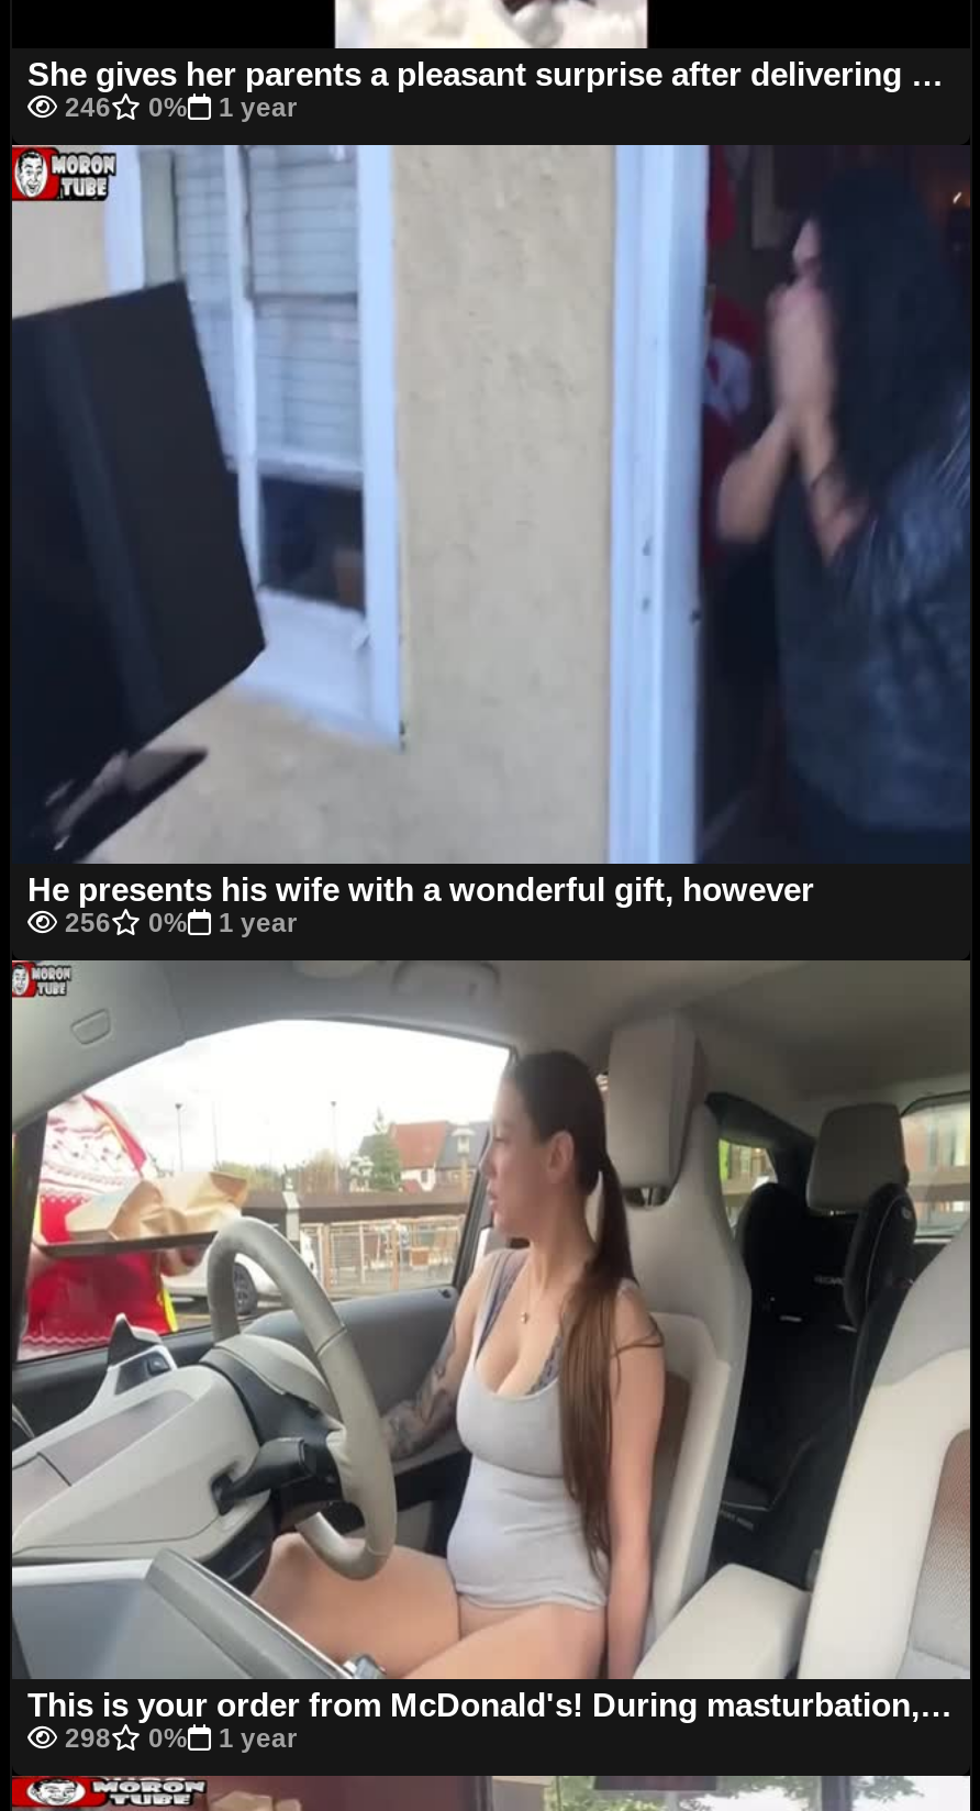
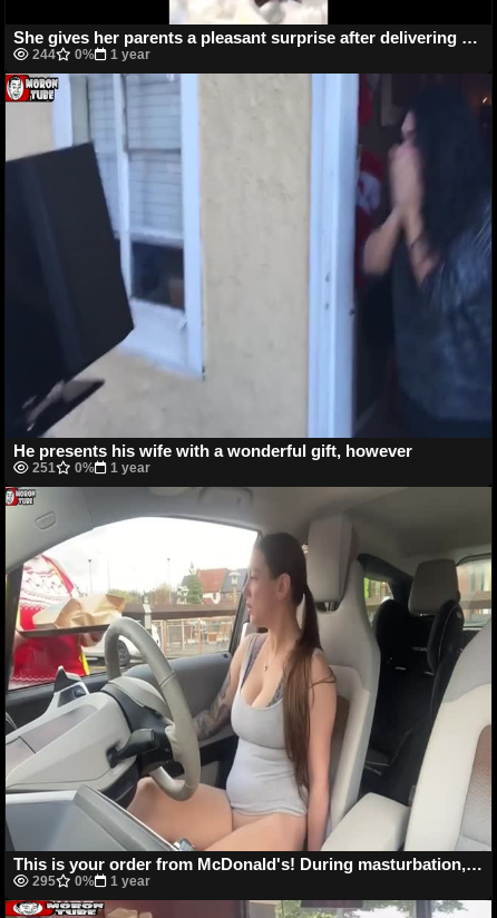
- 246 0% 1 year
+ 244 0% 1 year

- 256 0% 1 year
+ 251 0% 1 year

- 298 0% 1 year
+ 295 0% 1 year
